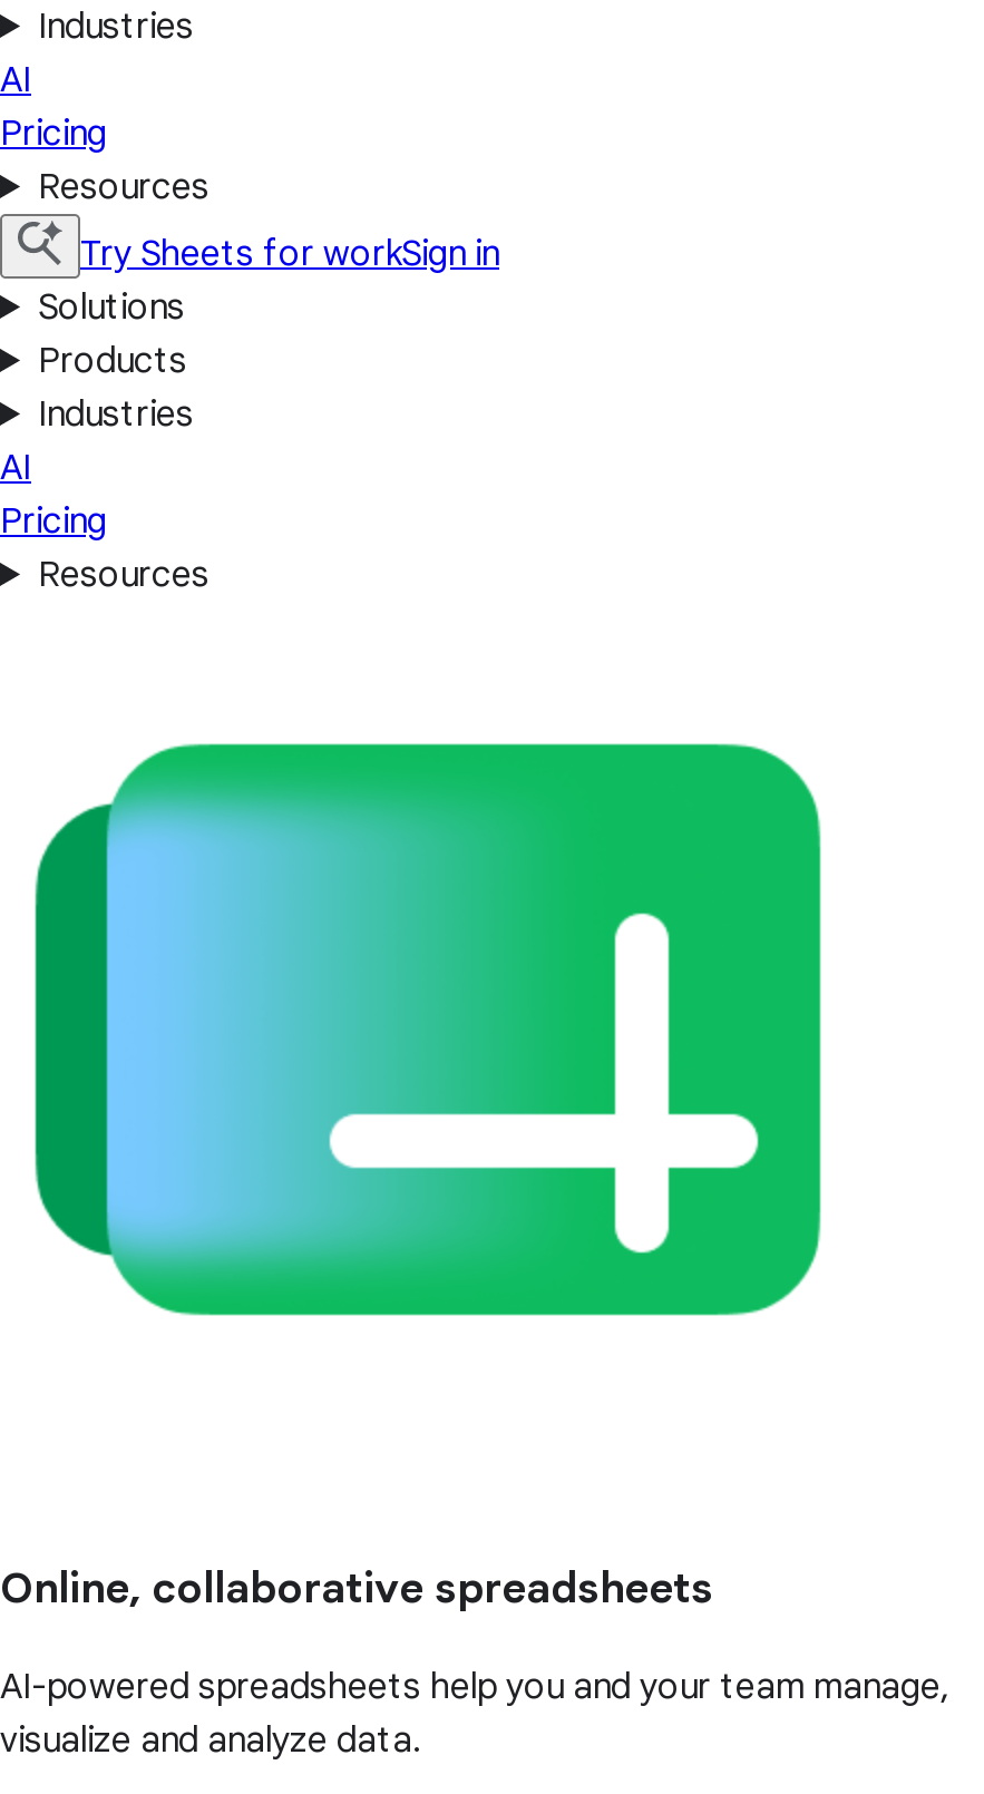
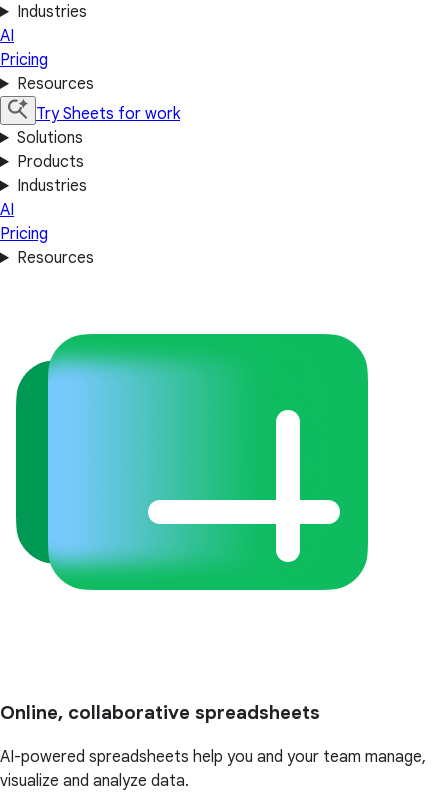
- Try Sheets for workSign in
+ Try Sheets for work
